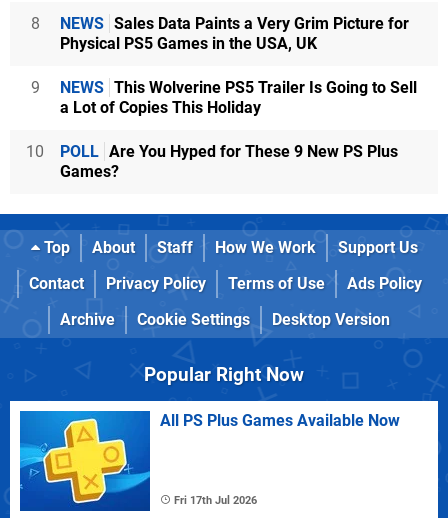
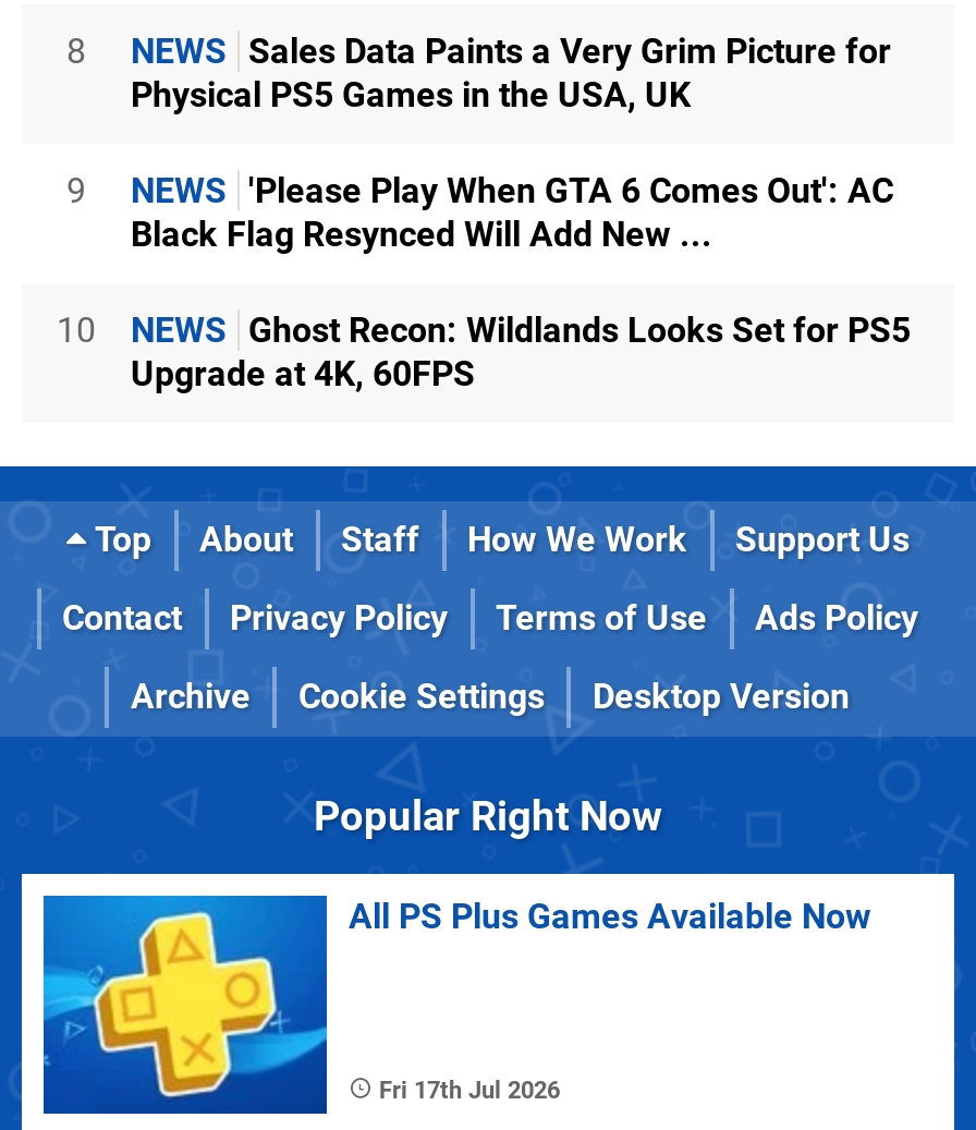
- NEWS This Wolverine PS5 Trailer Is Going to Sell
- a Lot of Copies This Holiday
+ NEWS 'Please Play When GTA 6 Comes Out': AC
+ Black Flag Resynced Will Add New ...

- POLL Are You Hyped for These 9 New PS Plus
- Games?
+ NEWS Ghost Recon: Wildlands Looks Set for PS5
+ Upgrade at 4K, 60FPS
